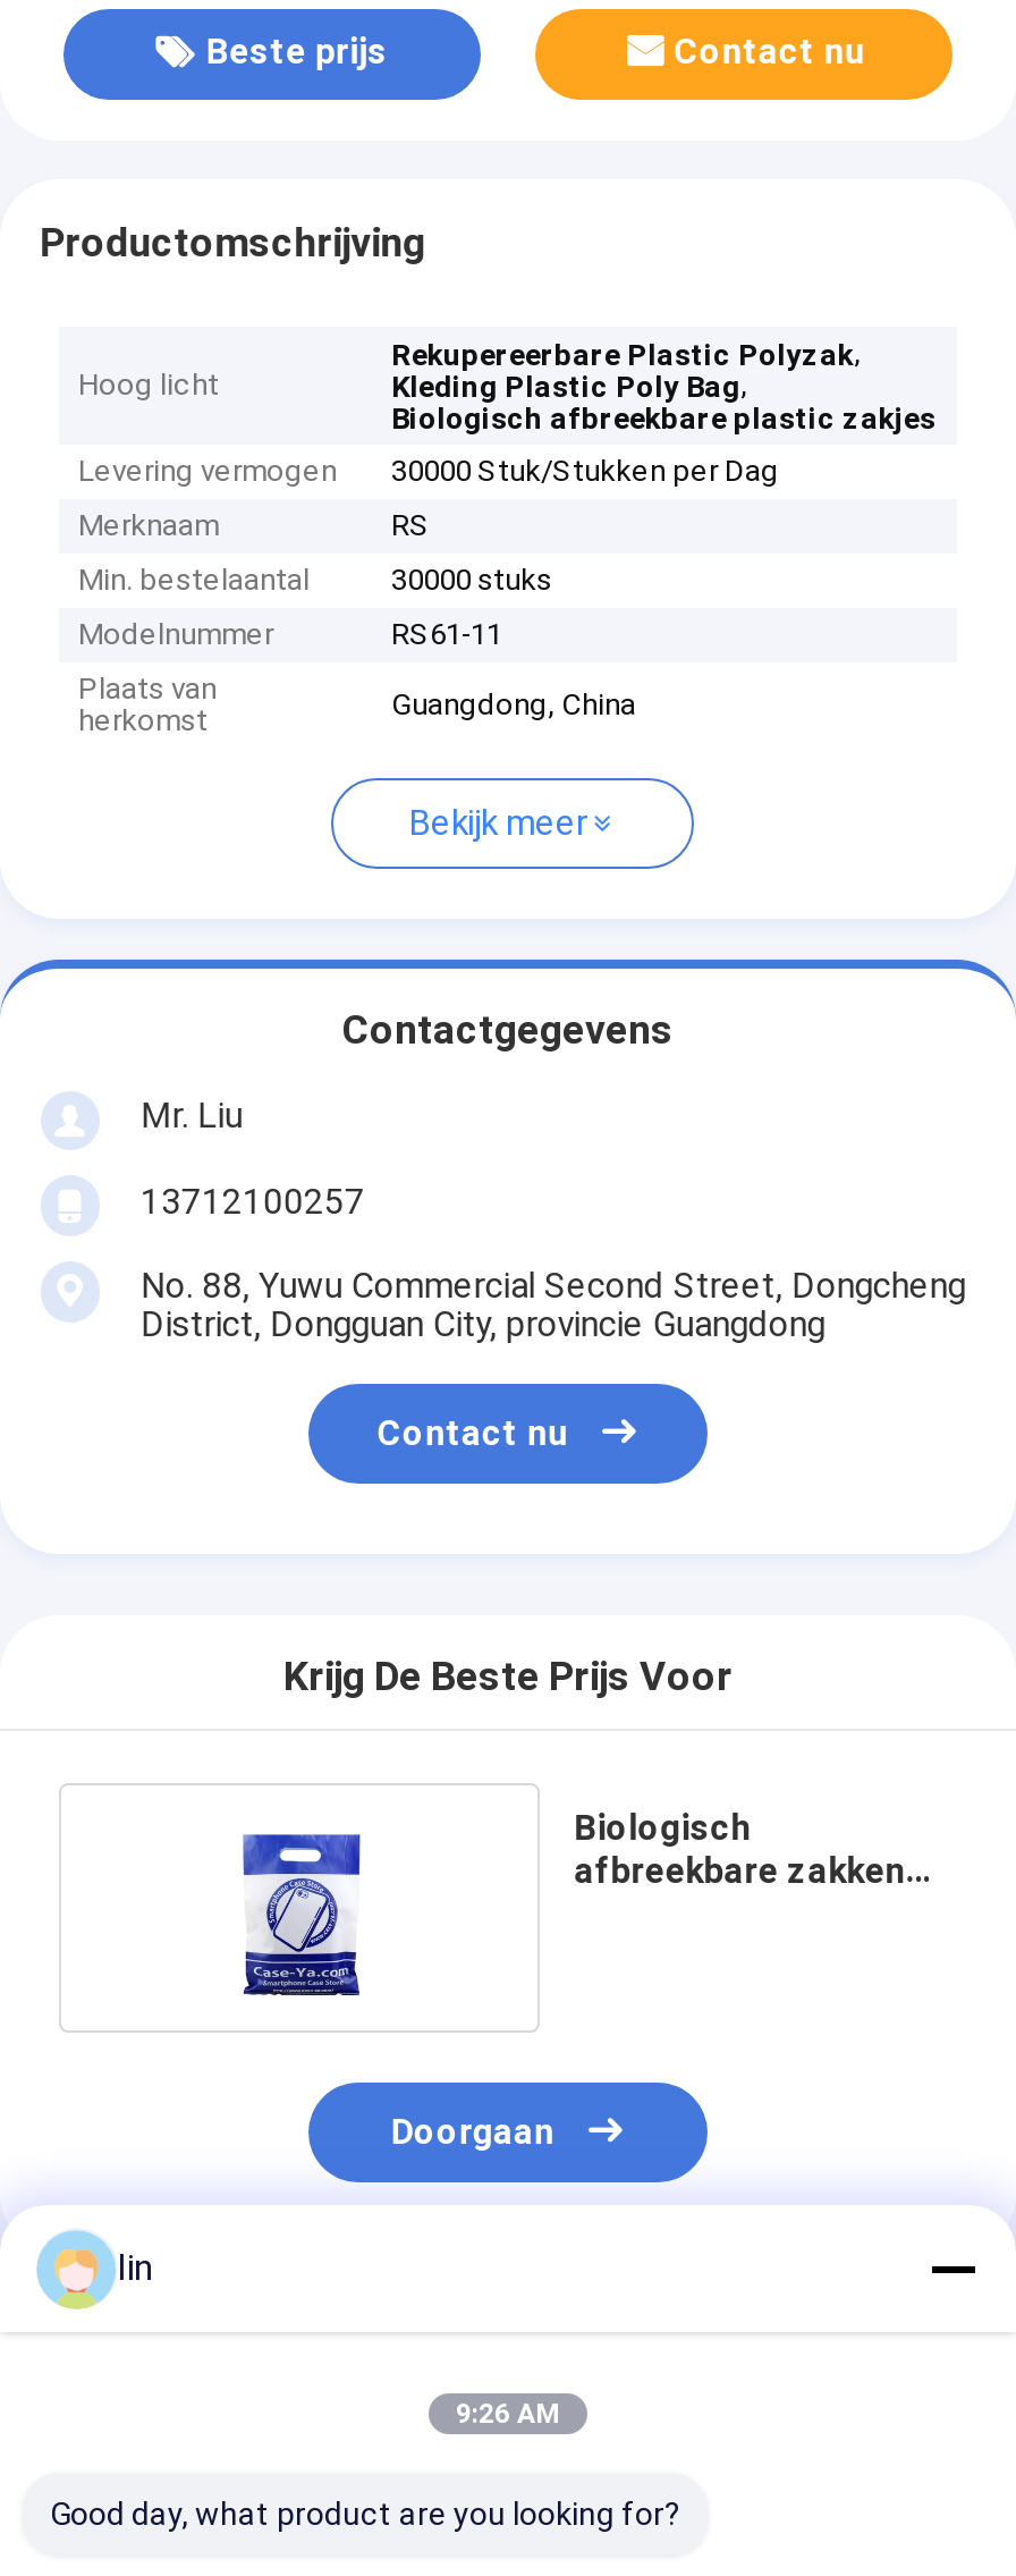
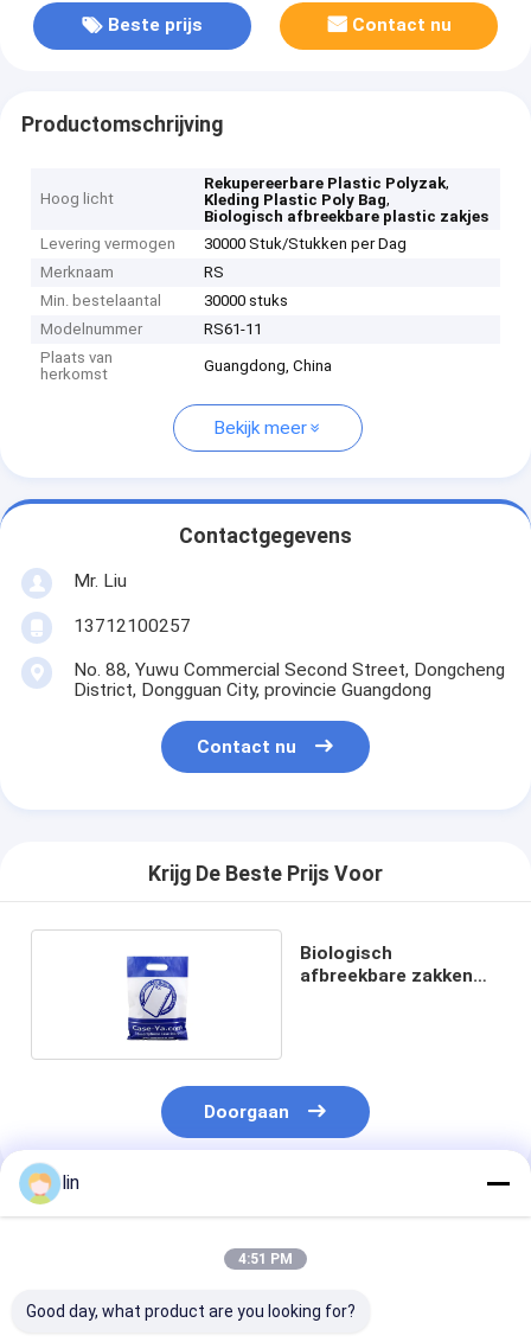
- 9:26 AM
+ 4:51 PM
